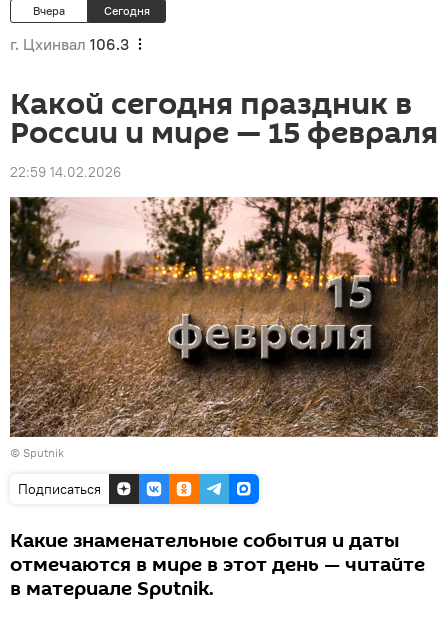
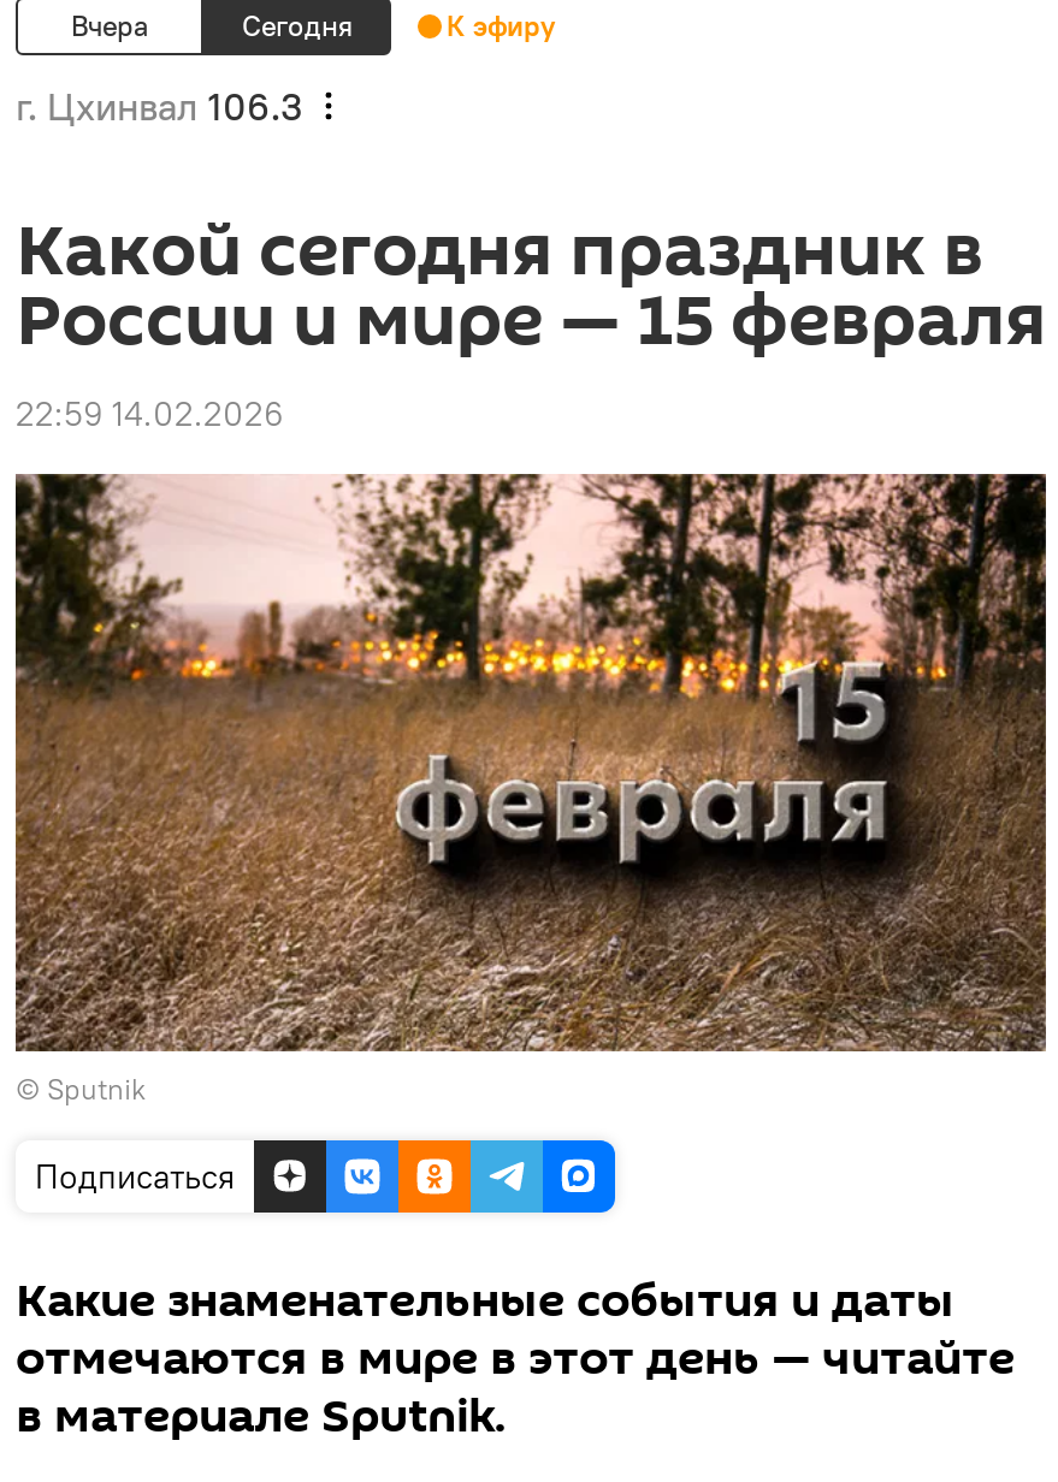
+ К эфиру
